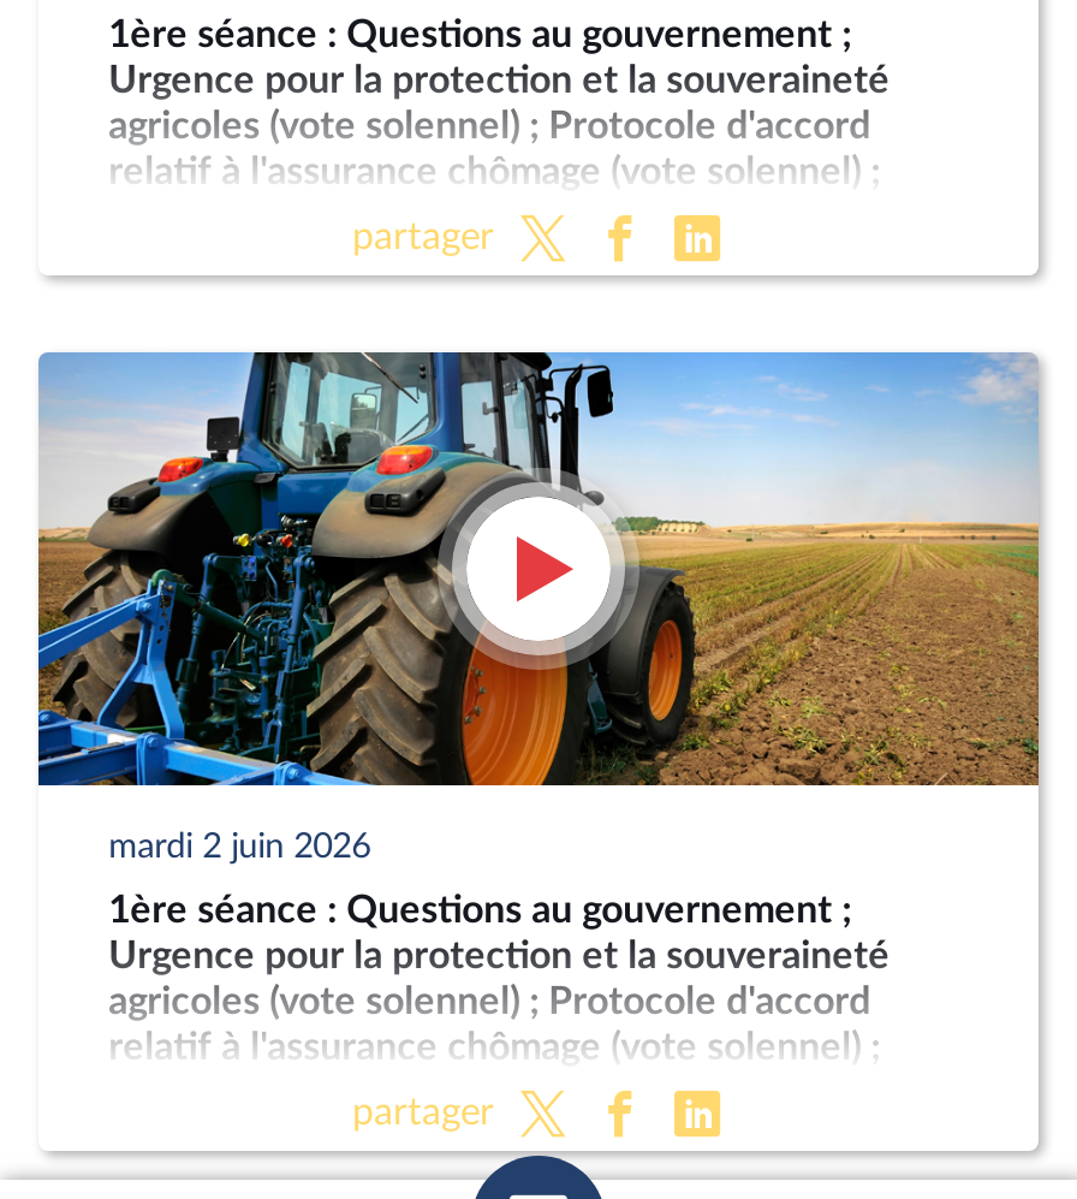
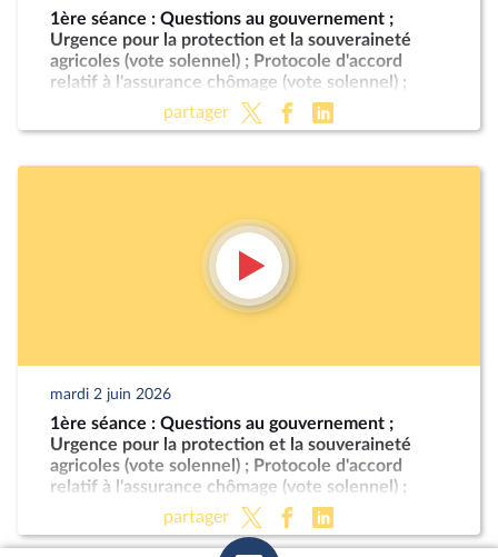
- [image]
+ [image]
